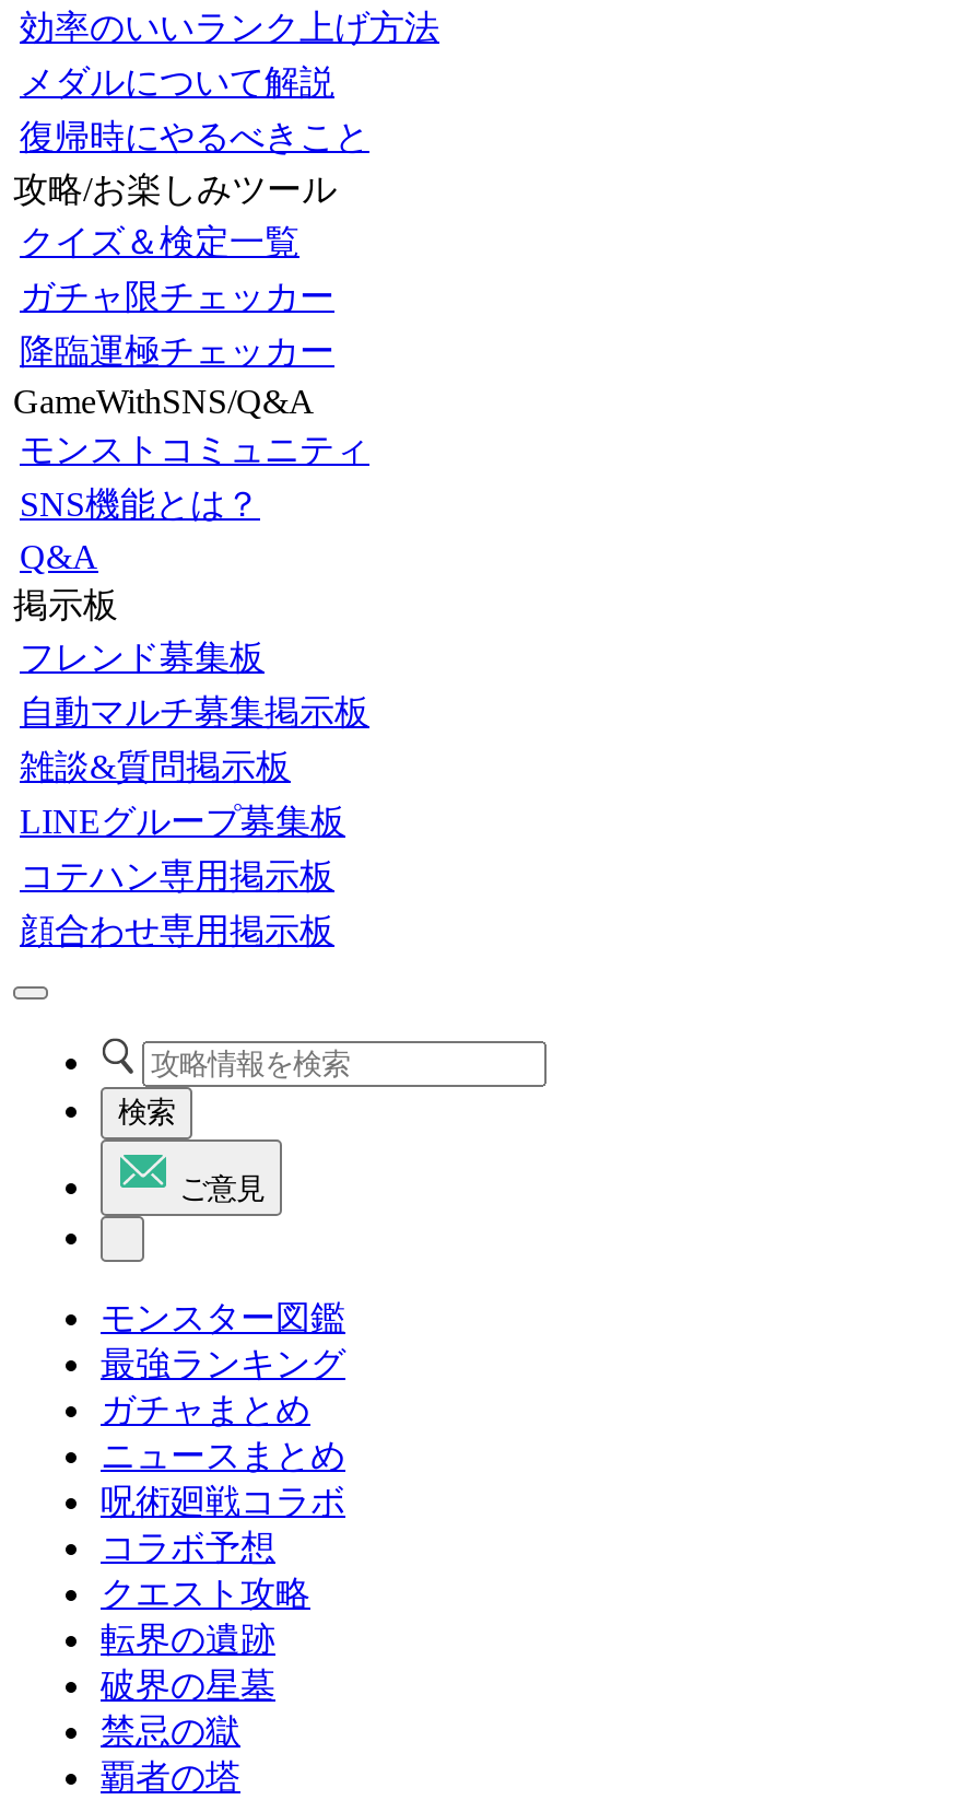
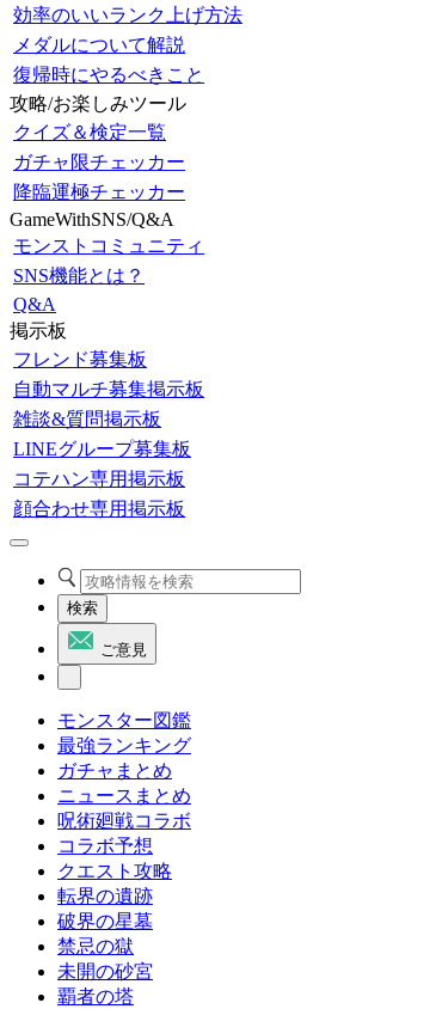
+ 未開の砂宮
